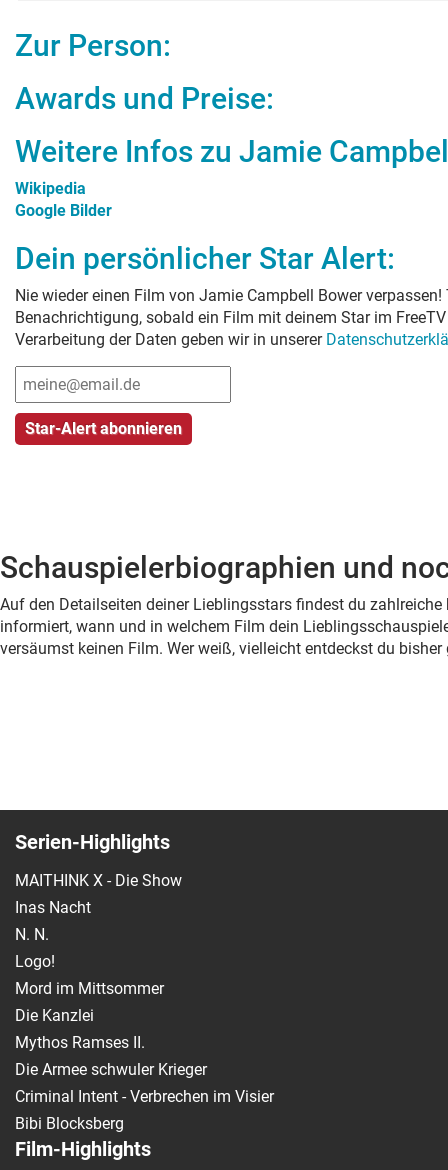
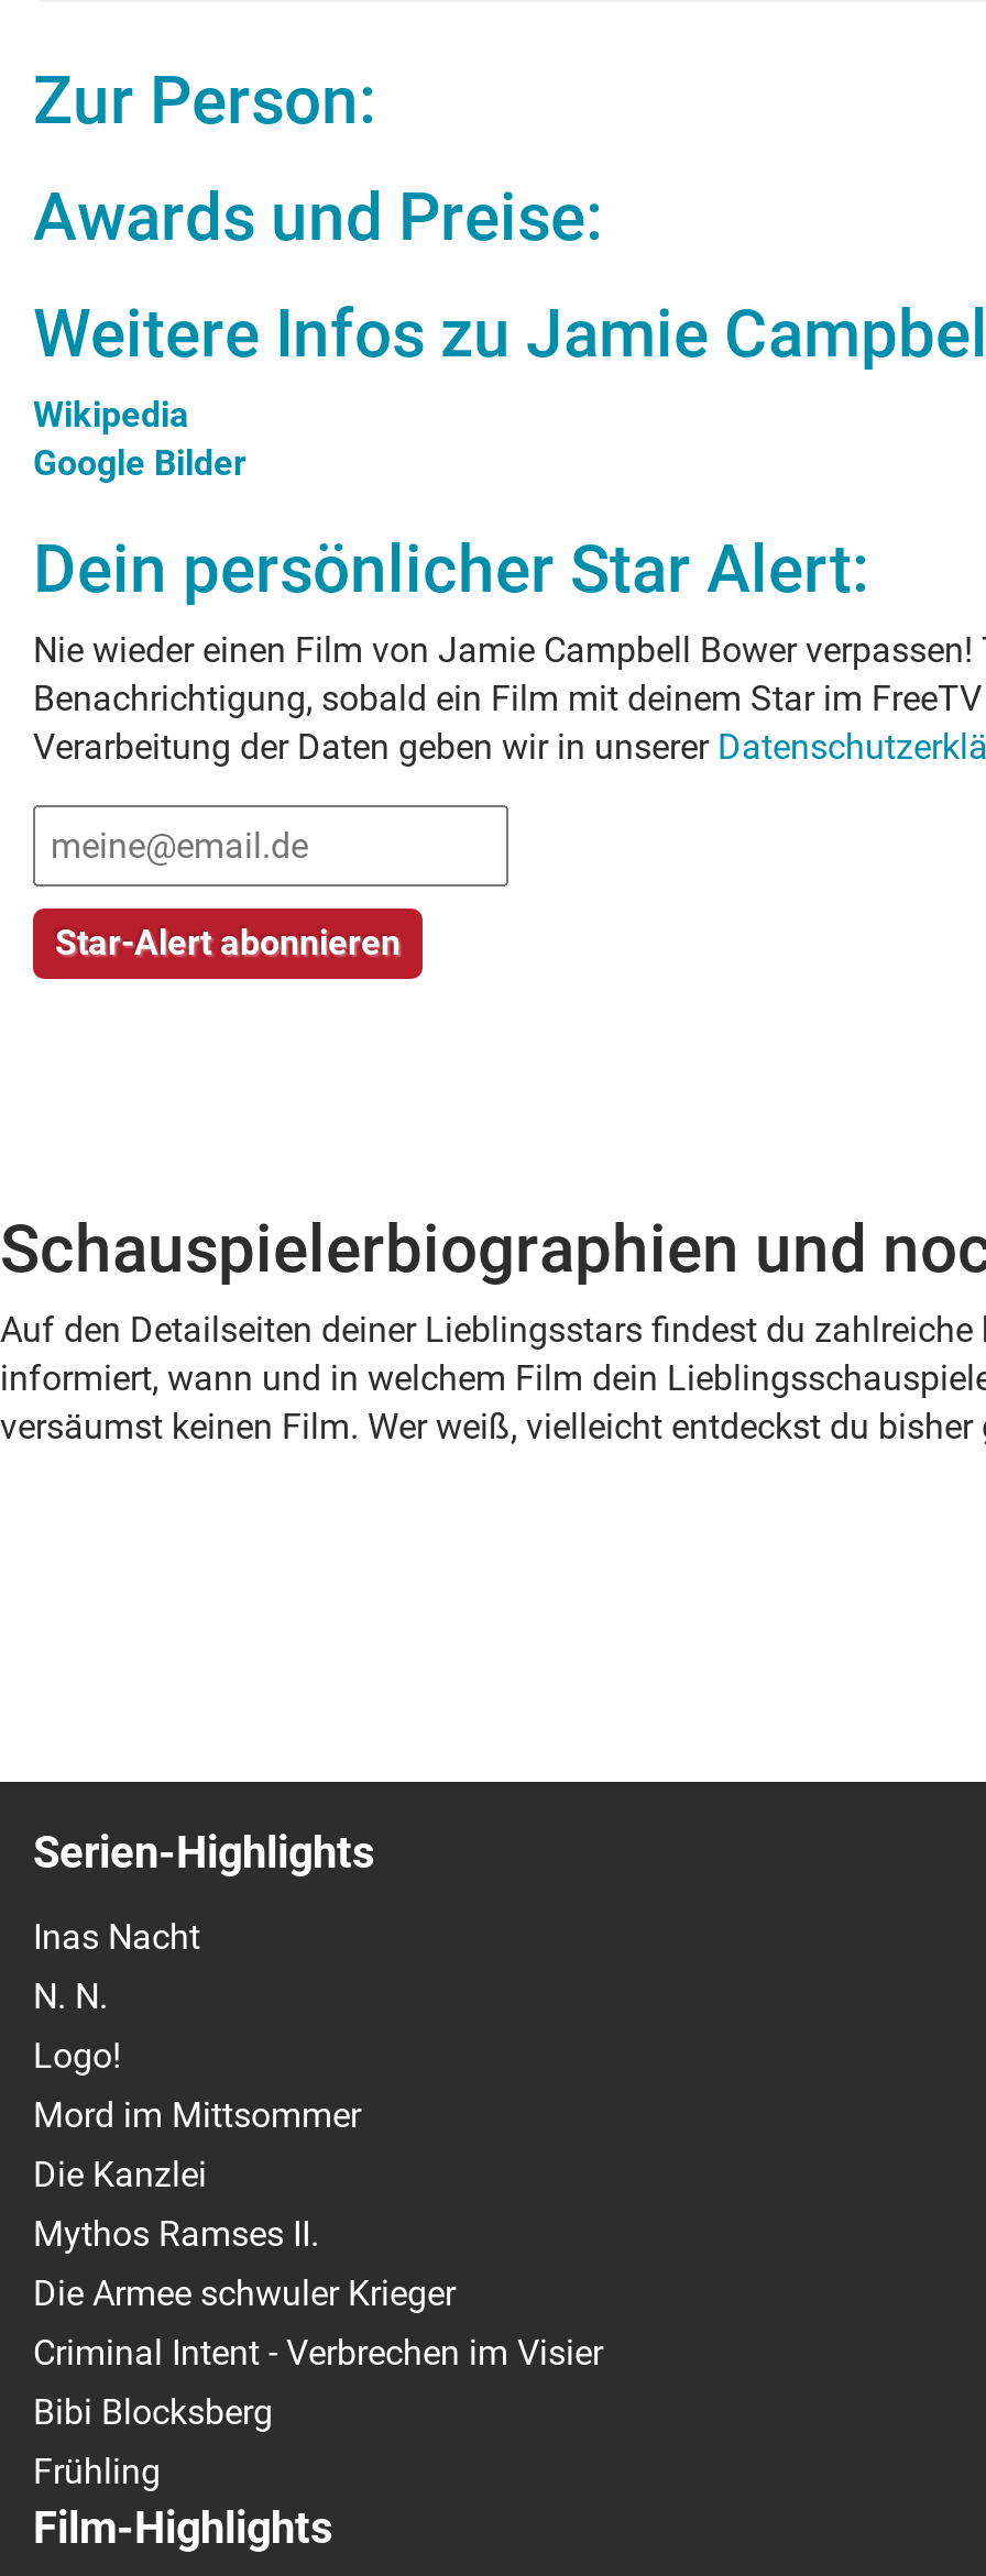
- MAITHINK X - Die Show

moved up: Inas Nacht | N. N. | Logo! | ... | Criminal Intent - Verbrechen im Visier | Bibi Blocksberg

+ Frühling
